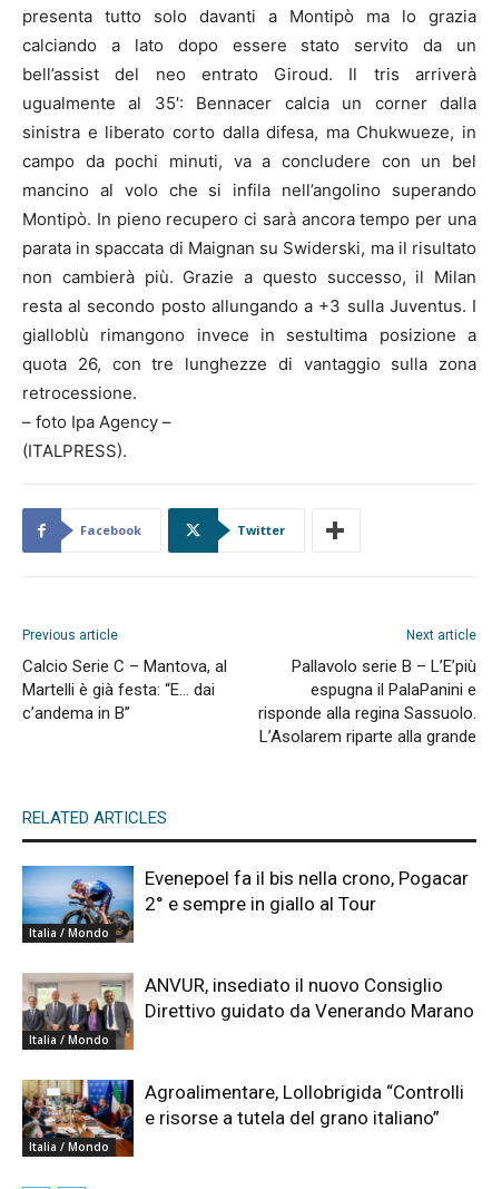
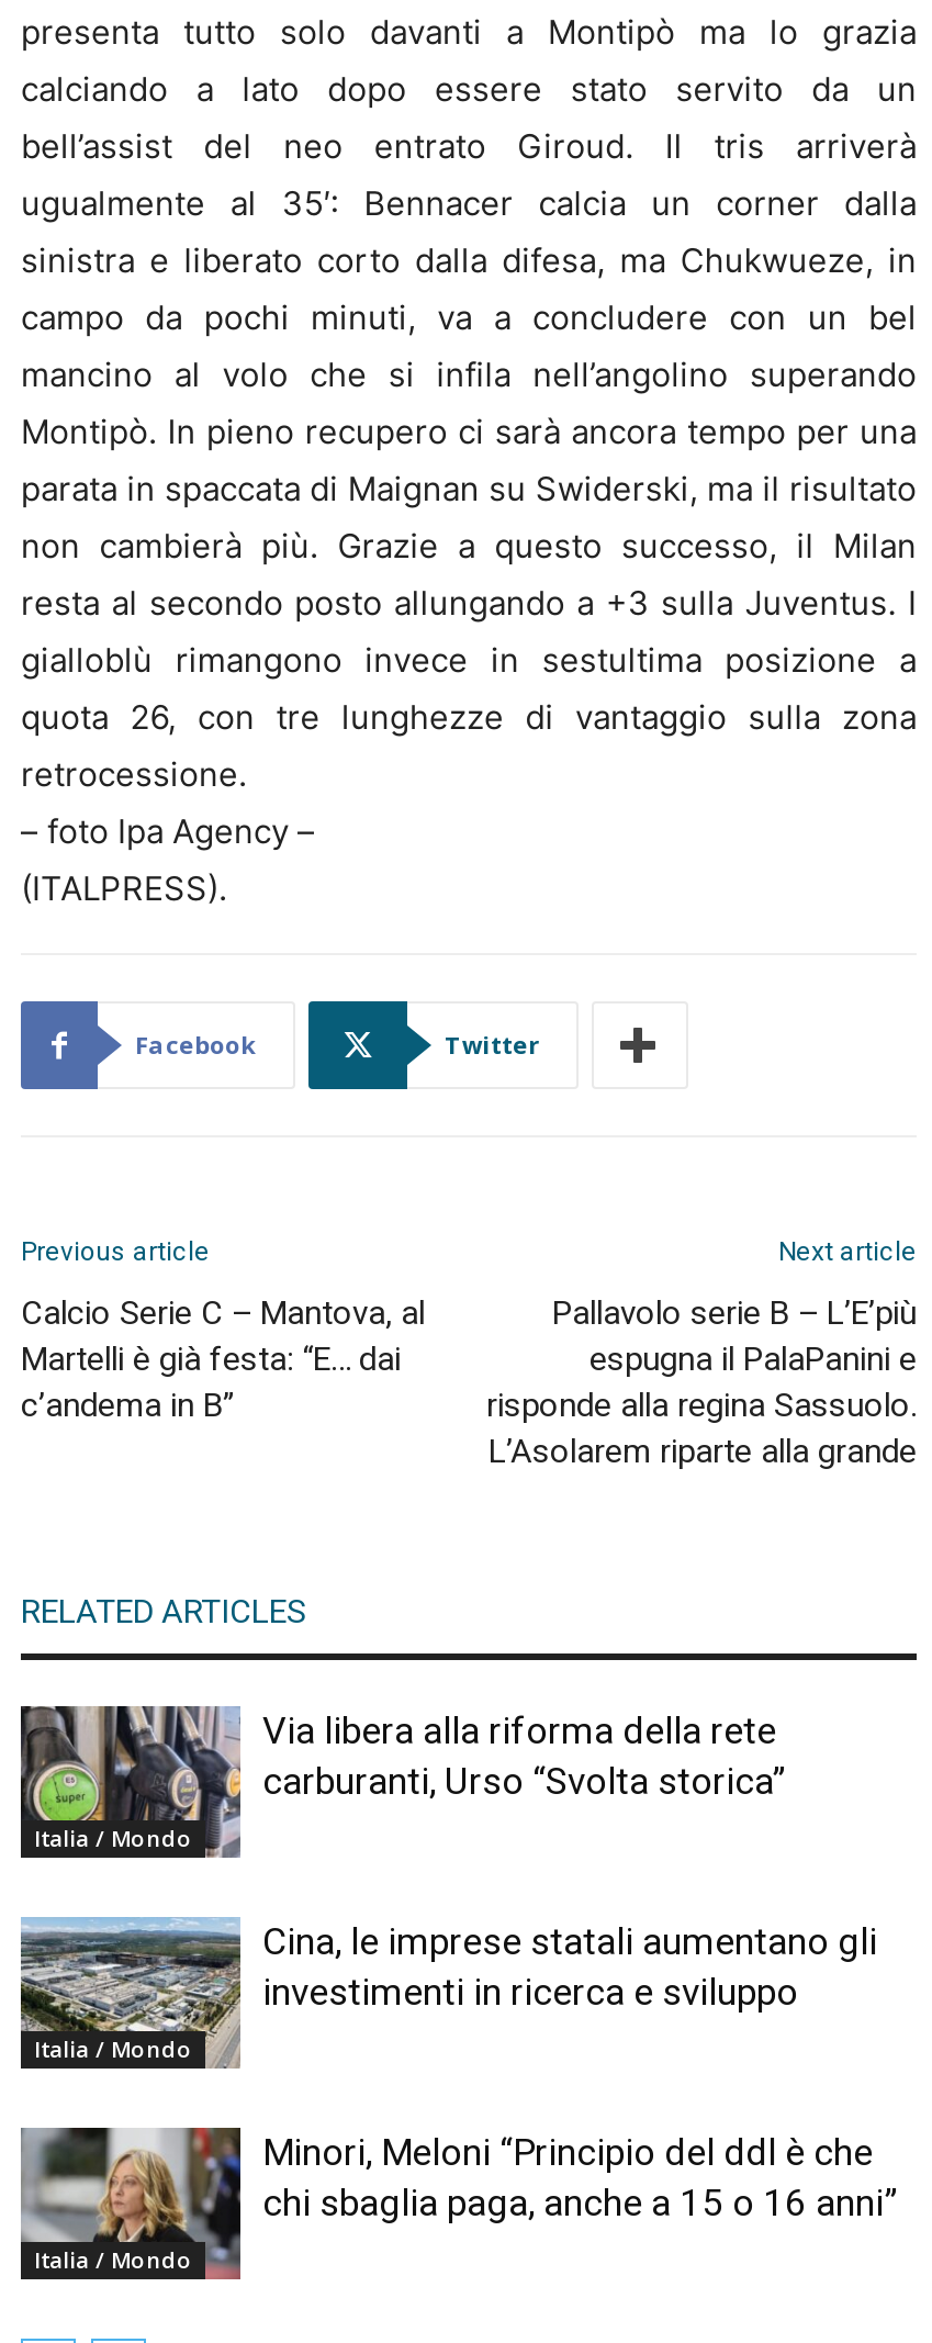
- [image]
- Evenepoel fa il bis nella crono, Pogacar
- 2° e sempre in giallo al Tour
+ [image]
+ Via libera alla riforma della rete
+ carburanti, Urso “Svolta storica”

- [image]
- ANVUR, insediato il nuovo Consiglio
- Direttivo guidato da Venerando Marano
+ [image]
+ Cina, le imprese statali aumentano gli
+ investimenti in ricerca e sviluppo

- [image]
- Agroalimentare, Lollobrigida “Controlli
- e risorse a tutela del grano italiano”
+ [image]
+ Minori, Meloni “Principio del ddl è che
+ chi sbaglia paga, anche a 15 o 16 anni”
